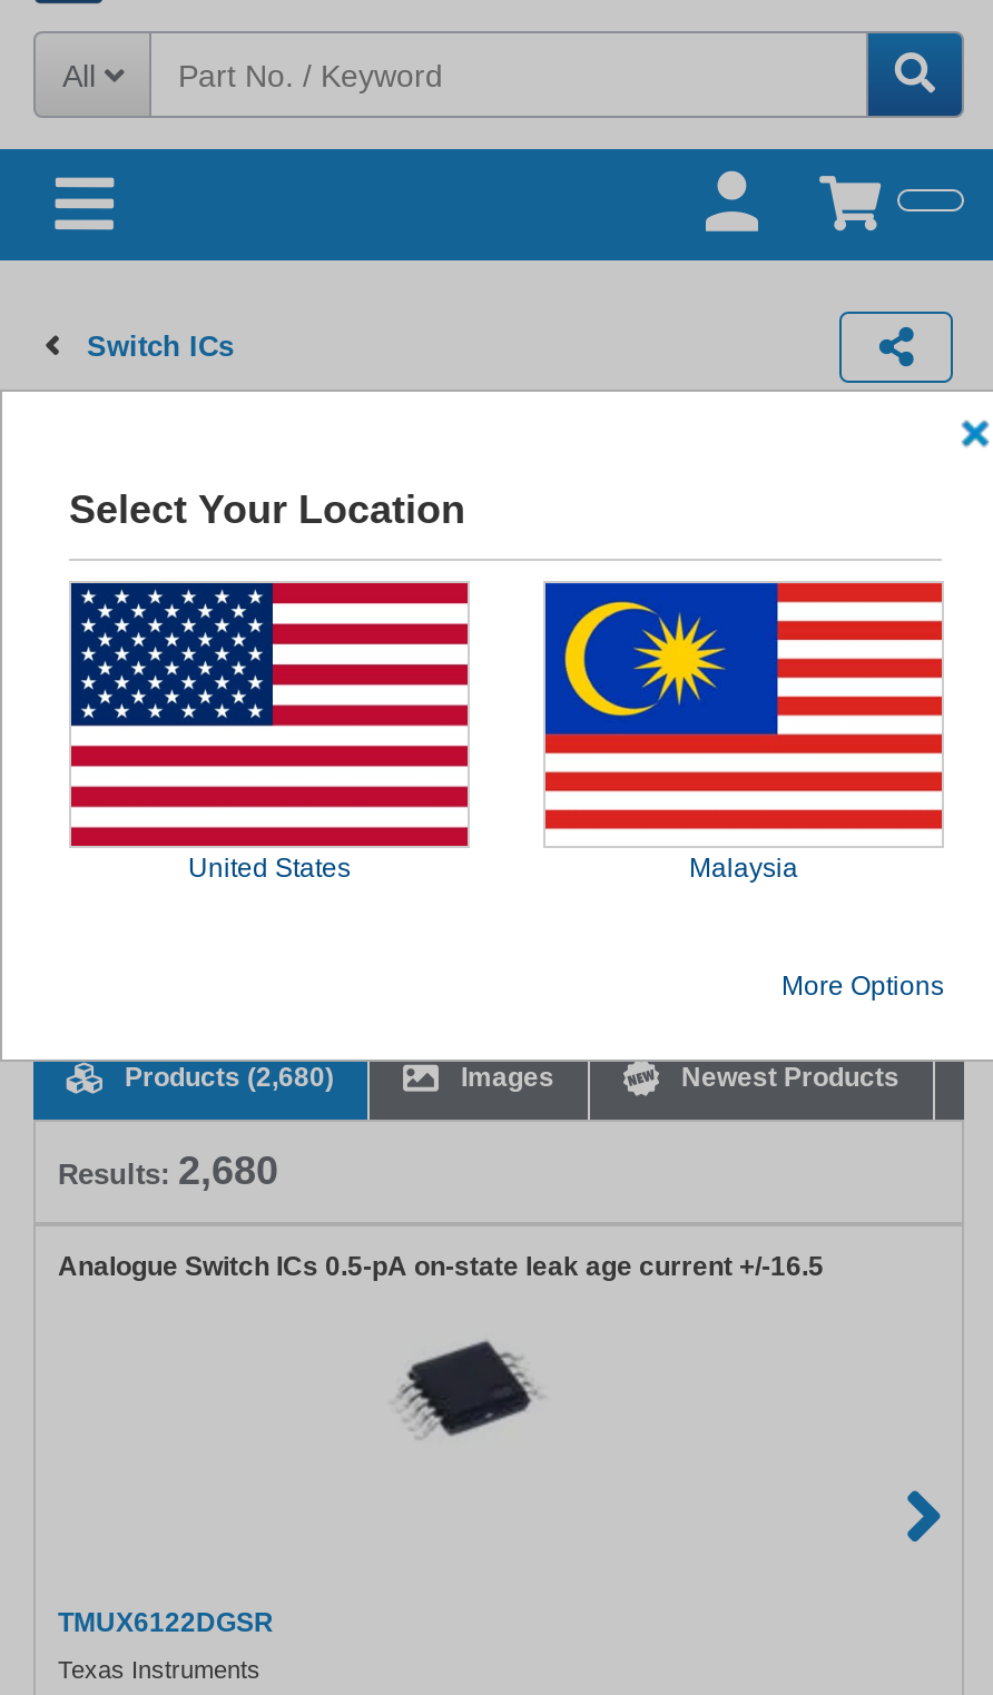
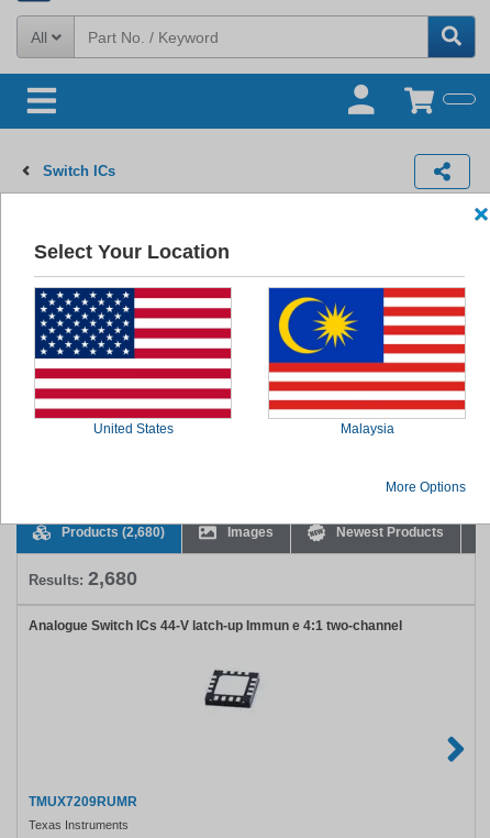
- Analogue Switch ICs 0.5-pA on-state leak age current +/-16.5
+ Analogue Switch ICs 44-V latch-up Immun e 4:1 two-channel

- [image]
+ [image]

- TMUX6122DGSR
+ TMUX7209RUMR
